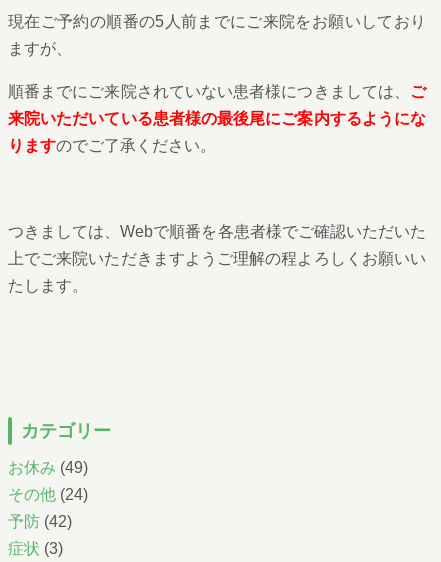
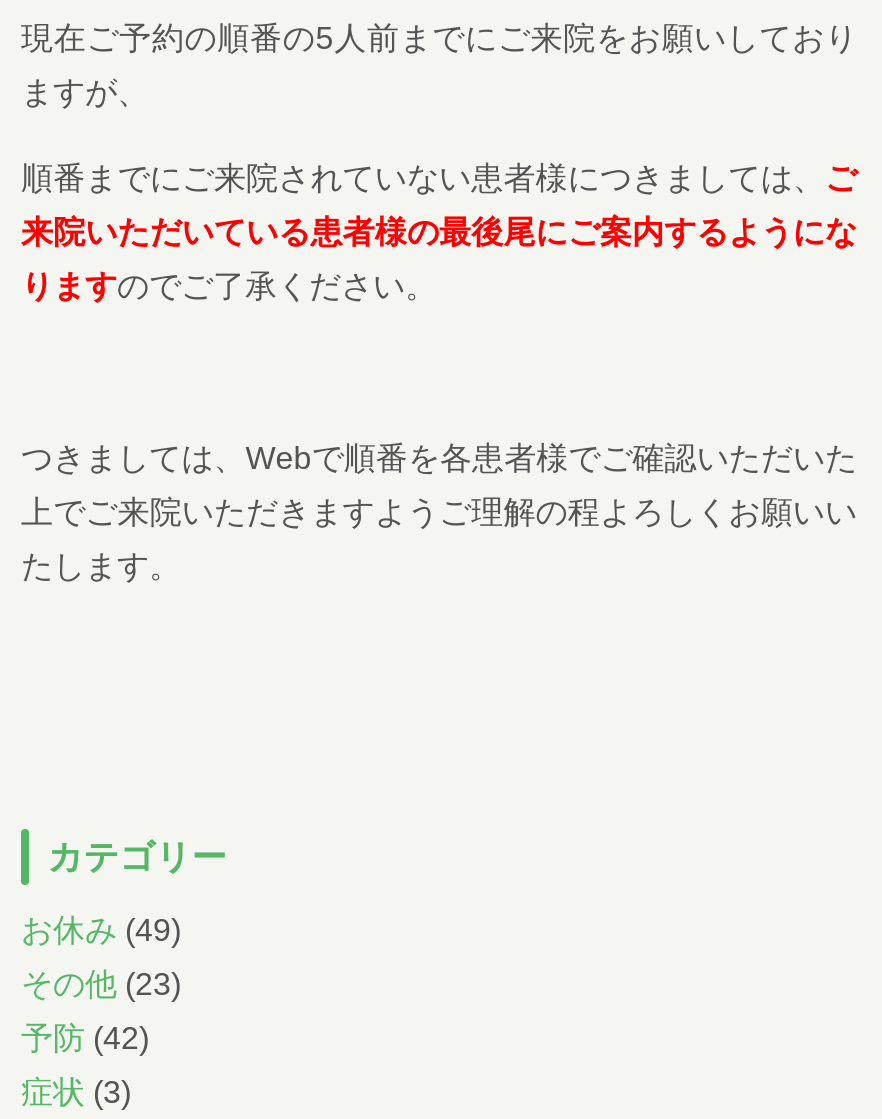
- その他(24)
+ その他(23)
